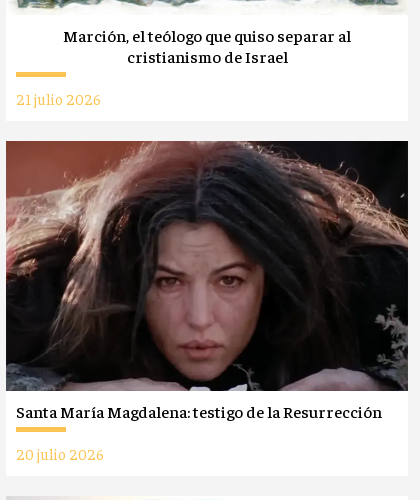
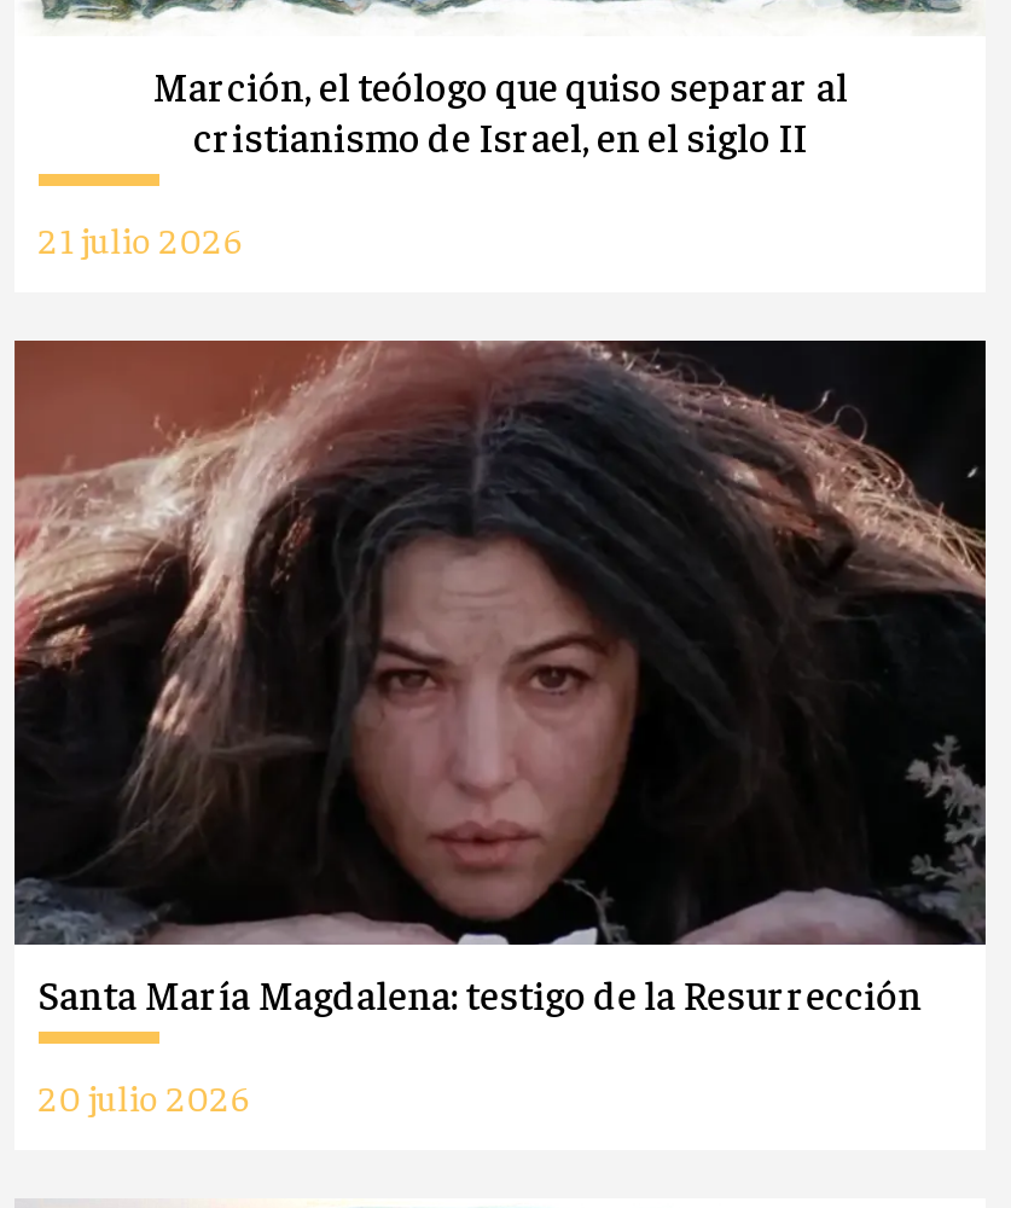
- cristianismo de Israel
+ cristianismo de Israel, en el siglo II
